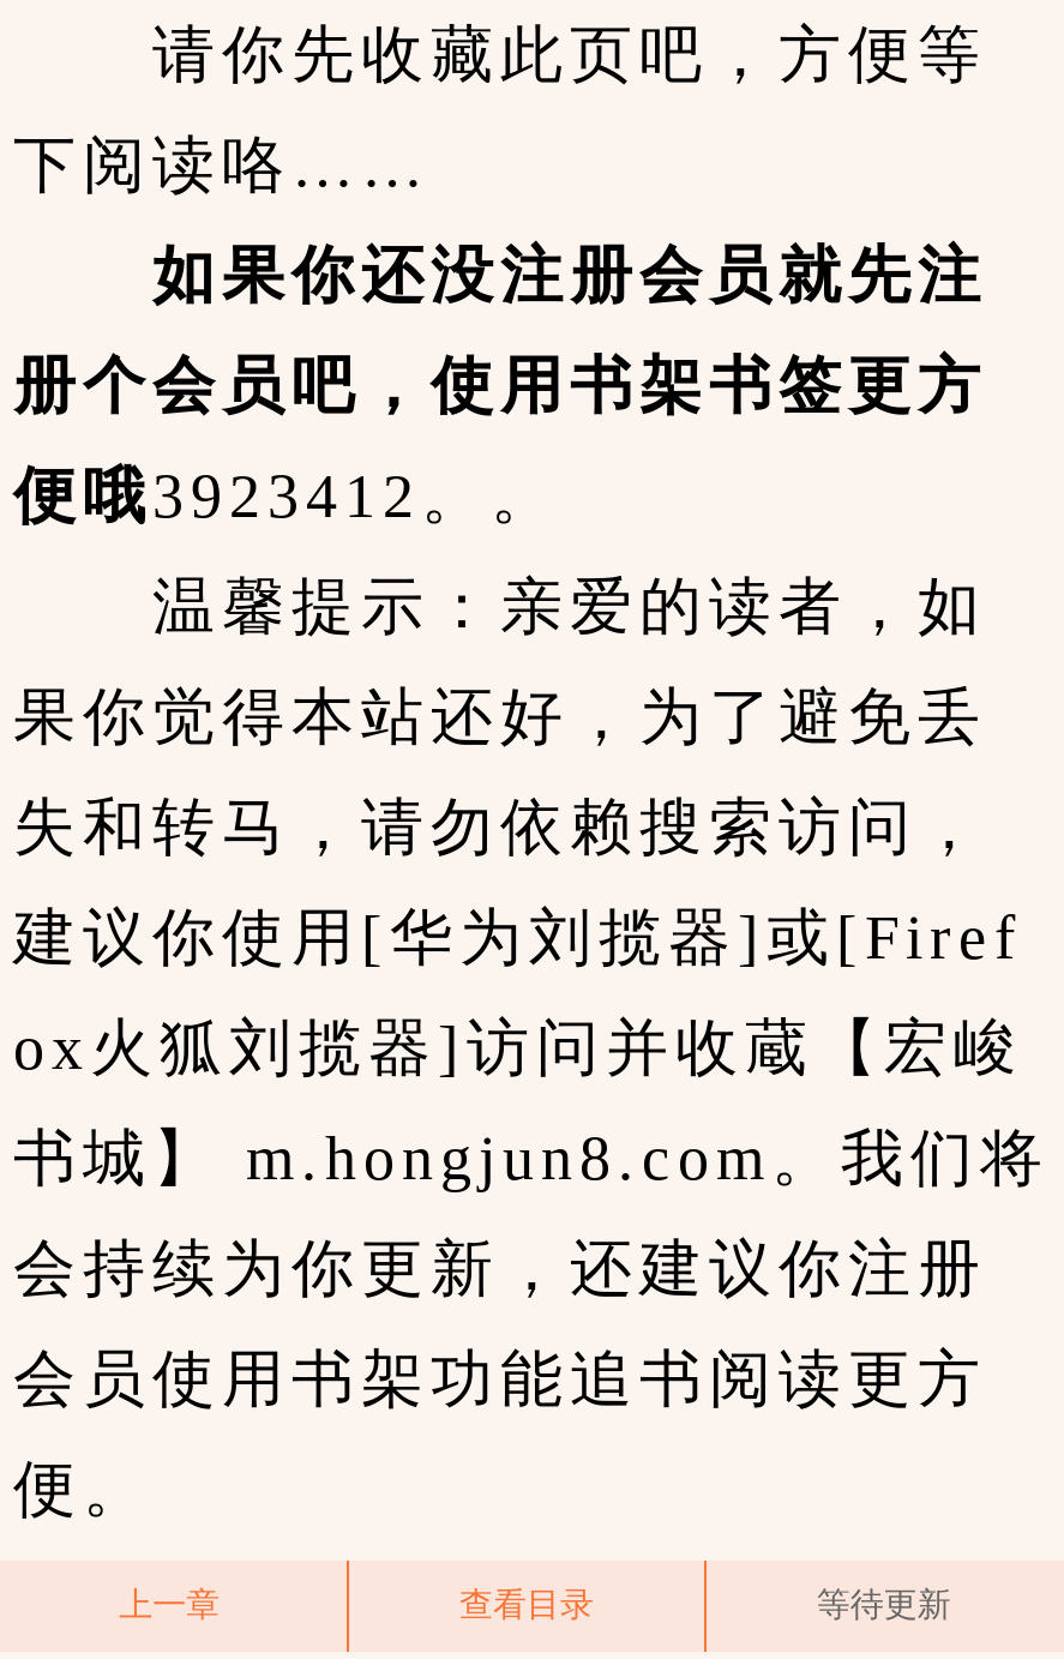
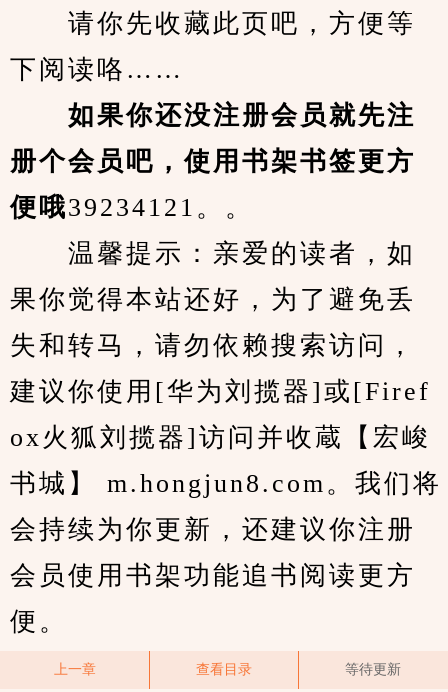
- 便哦3923412。。
+ 便哦39234121。。
